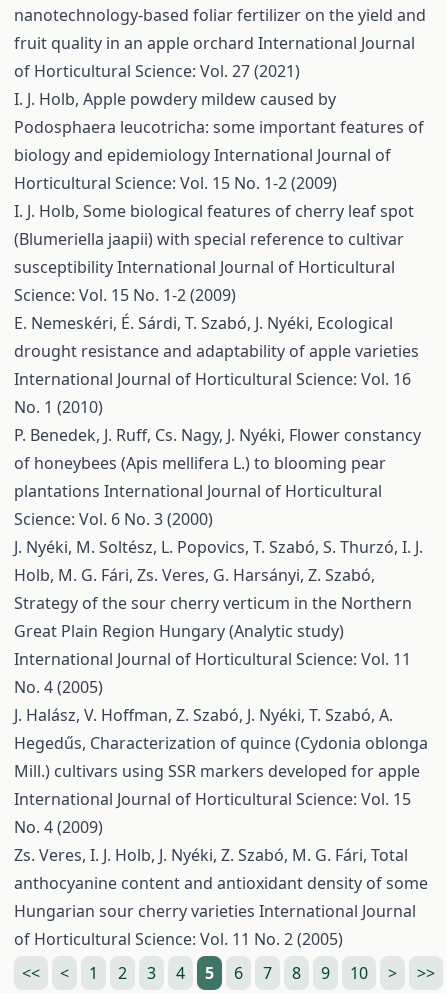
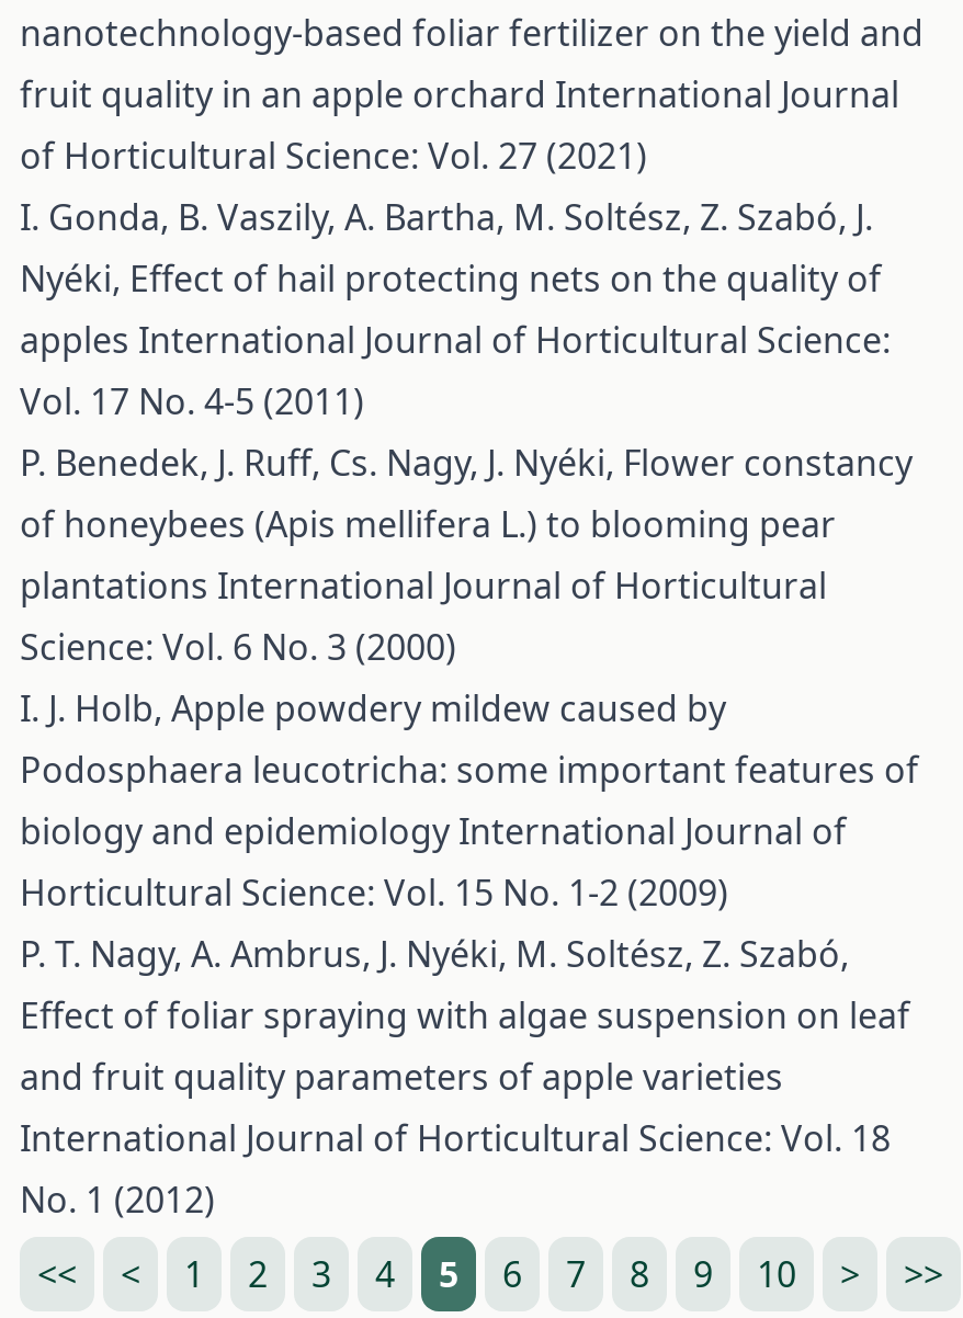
+ I. Gonda, B. Vaszily, A. Bartha, M. Soltész, Z. Szabó, J.
+ Nyéki, Effect of hail protecting nets on the quality of
+ apples International Journal of Horticultural Science:
+ Vol. 17 No. 4-5 (2011)

moved down: I. J. Holb, Apple powdery mildew caused by | Podosphaera leucotricha: some important features of | biology and epidemiology International Journal of | Horticultural Science: Vol. 15 No. 1-2 (2009)

- I. J. Holb, Some biological features of cherry leaf spot
- (Blumeriella jaapii) with special reference to cultivar
- susceptibility International Journal of Horticultural
- Science: Vol. 15 No. 1-2 (2009)
- E. Nemeskéri, É. Sárdi, T. Szabó, J. Nyéki, Ecological
- drought resistance and adaptability of apple varieties
- International Journal of Horticultural Science: Vol. 16
- No. 1 (2010)
- J. Nyéki, M. Soltész, L. Popovics, T. Szabó, S. Thurzó, I. J.
- Holb, M. G. Fári, Zs. Veres, G. Harsányi, Z. Szabó,
- Strategy of the sour cherry verticum in the Northern
- Great Plain Region Hungary (Analytic study)
- International Journal of Horticultural Science: Vol. 11
- No. 4 (2005)
- J. Halász, V. Hoffman, Z. Szabó, J. Nyéki, T. Szabó, A.
- Hegedűs, Characterization of quince (Cydonia oblonga
- Mill.) cultivars using SSR markers developed for apple
- International Journal of Horticultural Science: Vol. 15
- No. 4 (2009)
- Zs. Veres, I. J. Holb, J. Nyéki, Z. Szabó, M. G. Fári, Total
- anthocyanine content and antioxidant density of some
- Hungarian sour cherry varieties International Journal
- of Horticultural Science: Vol. 11 No. 2 (2005)
+ P. T. Nagy, A. Ambrus, J. Nyéki, M. Soltész, Z. Szabó,
+ Effect of foliar spraying with algae suspension on leaf
+ and fruit quality parameters of apple varieties
+ International Journal of Horticultural Science: Vol. 18
+ No. 1 (2012)

moved up: P. Benedek, J. Ruff, Cs. Nagy, J. Nyéki, Flower constancy | of honeybees (Apis mellifera L.) to blooming pear | plantations International Journal of Horticultural | Science: Vol. 6 No. 3 (2000)
